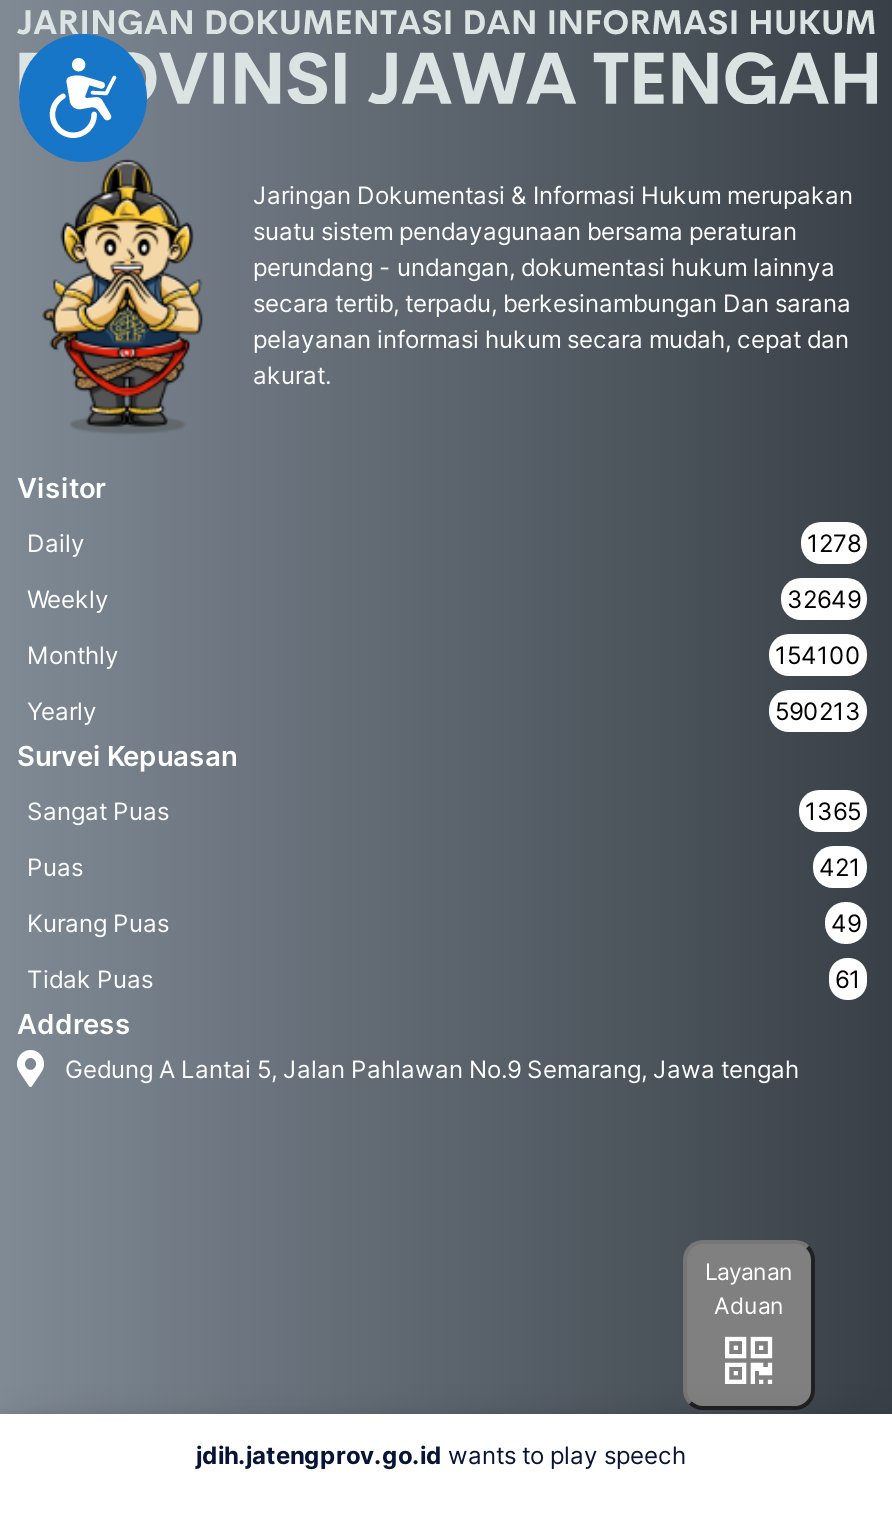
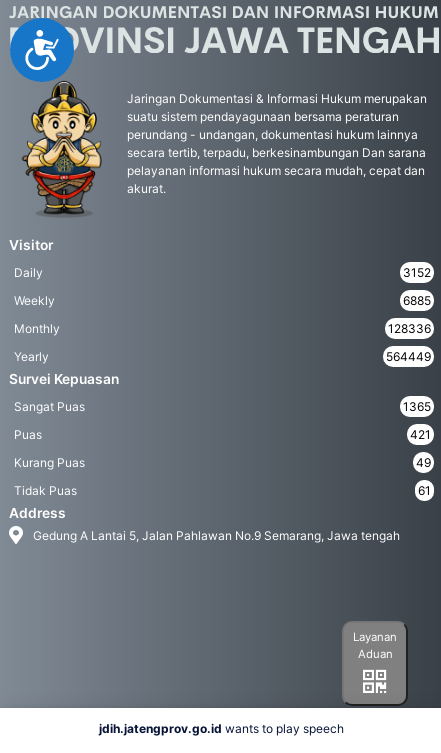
- 1278
+ 3152

- 32649
+ 6885

- 154100
+ 128336

- 590213
+ 564449
